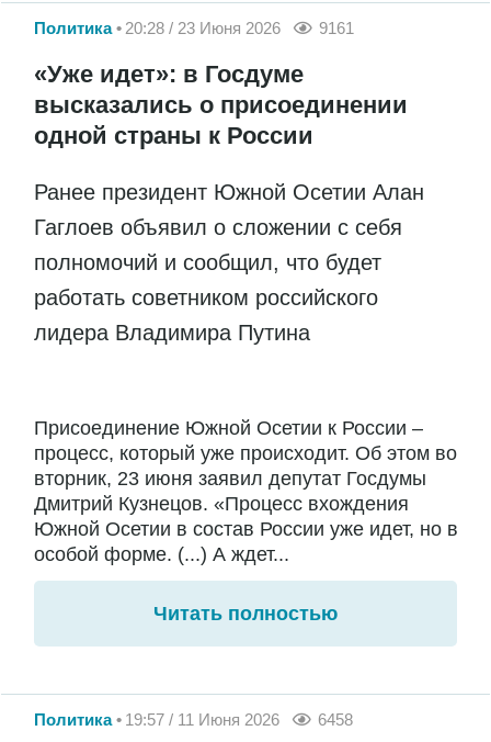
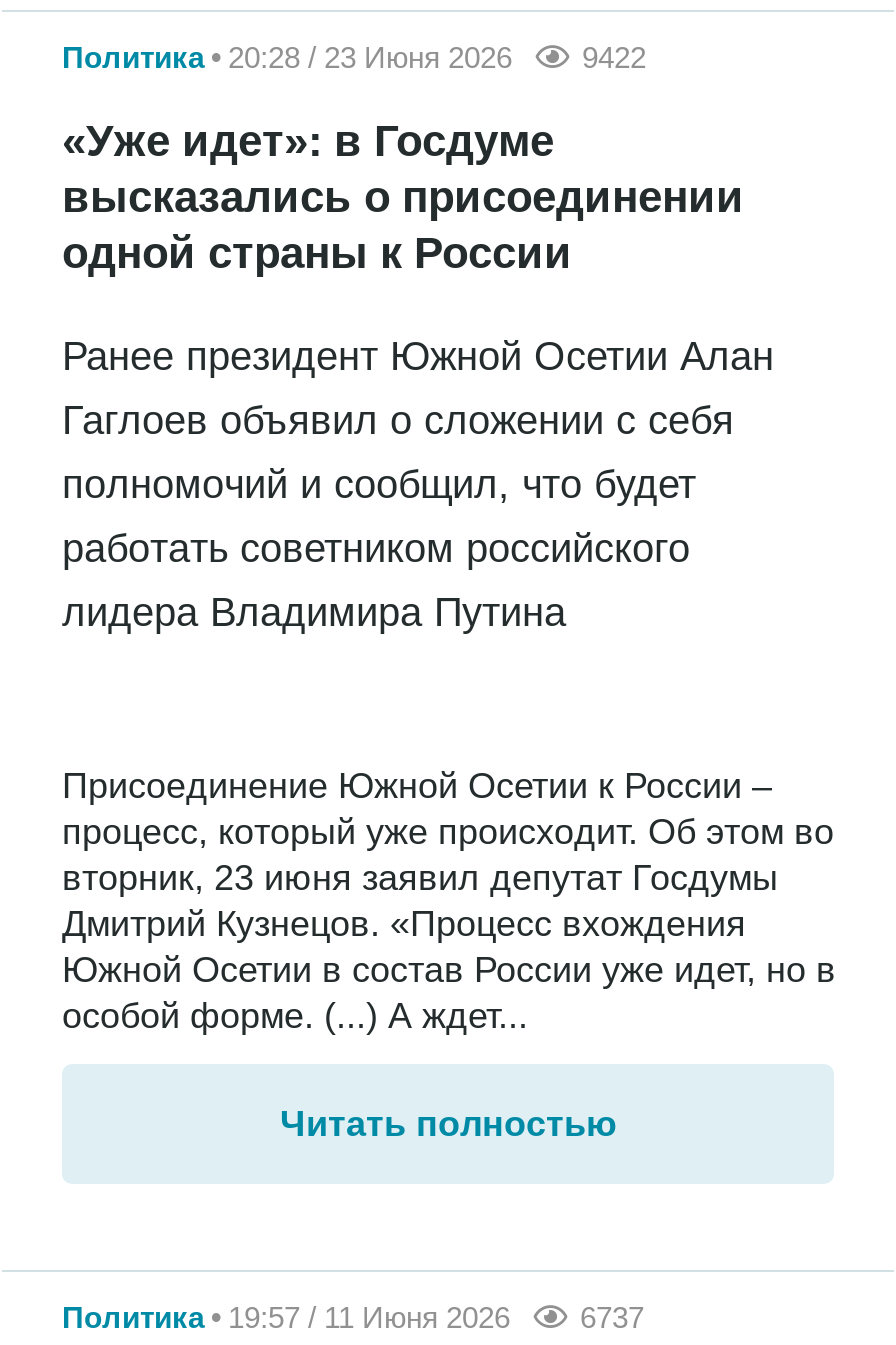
- 9161
+ 9422

- 6458
+ 6737
